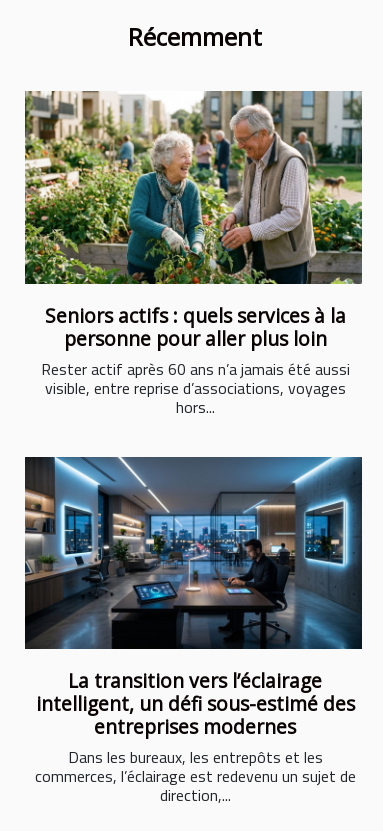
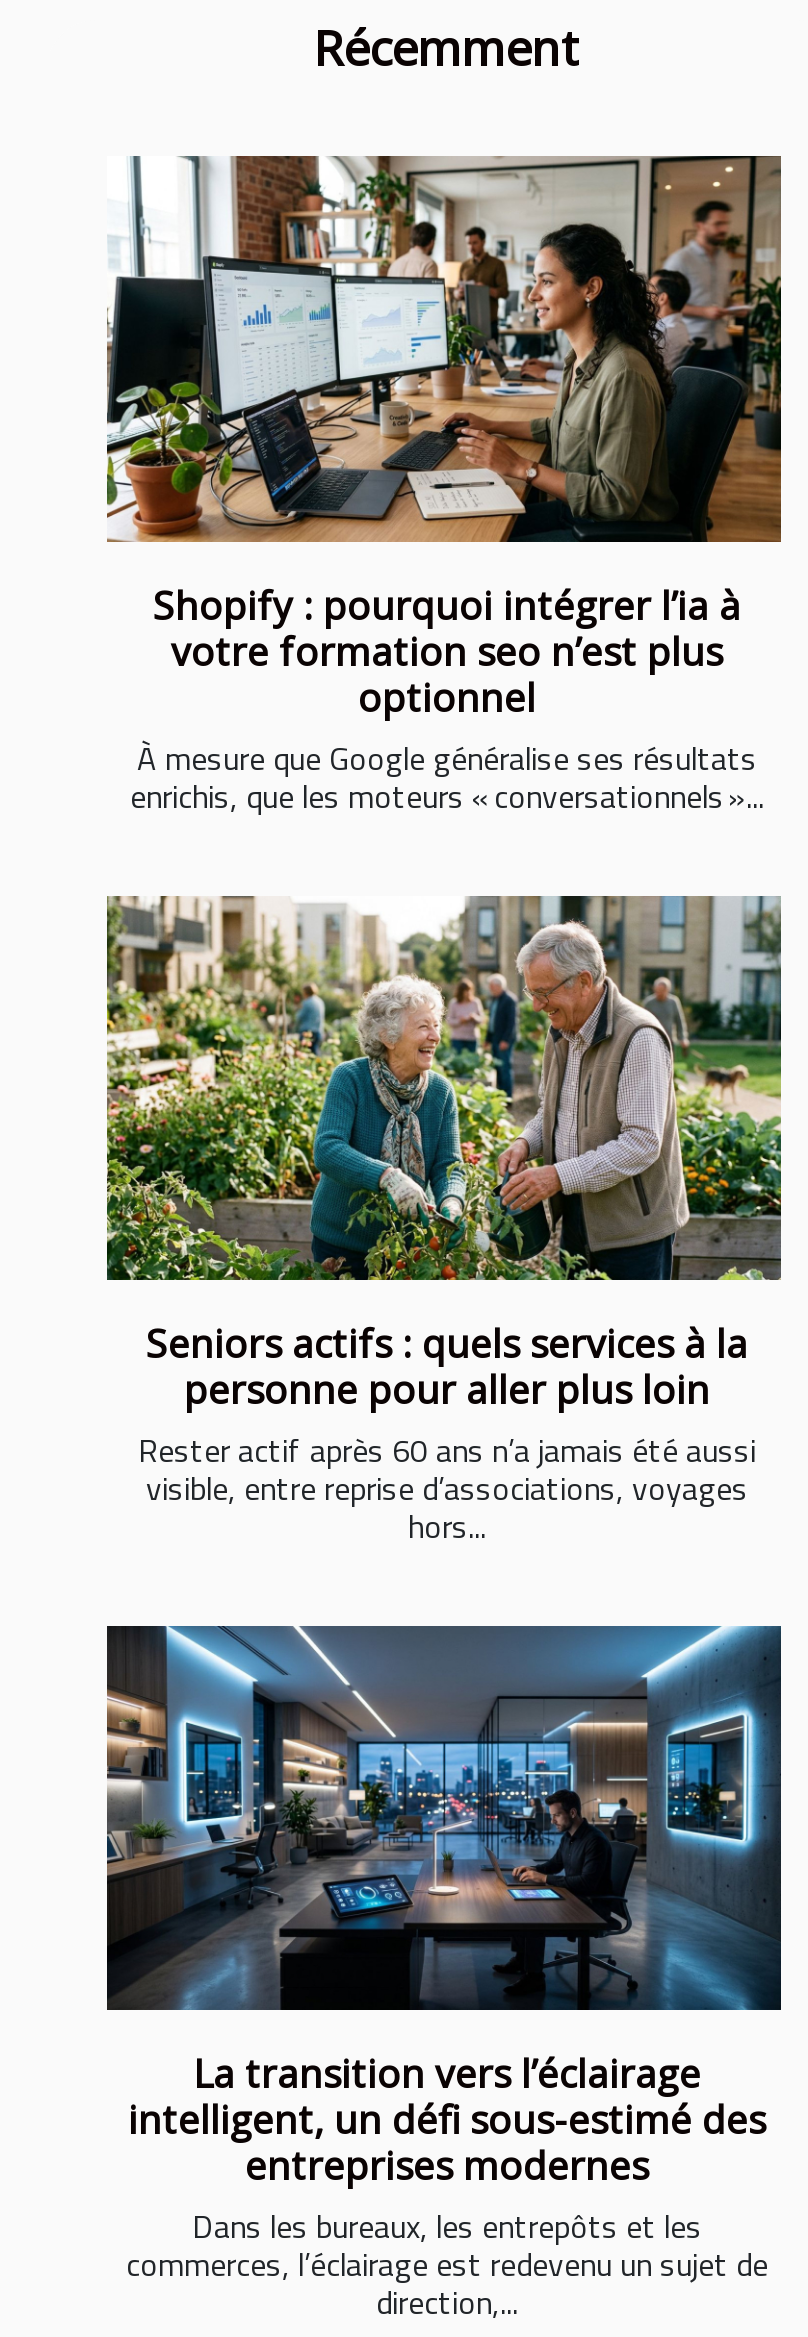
+ [image]
+ Shopify : pourquoi intégrer l’ia à
+ votre formation seo n’est plus
+ optionnel
+ À mesure que Google généralise ses résultats
+ enrichis, que les moteurs « conversationnels »...
